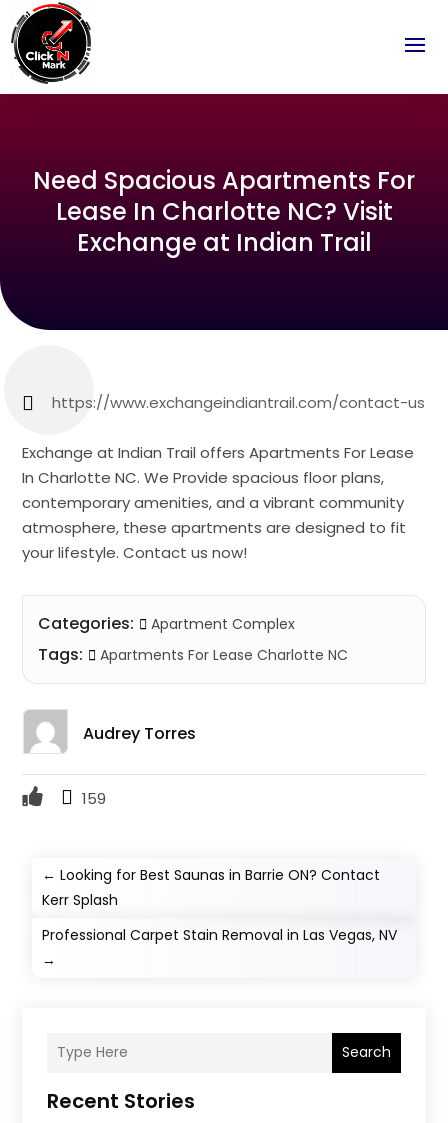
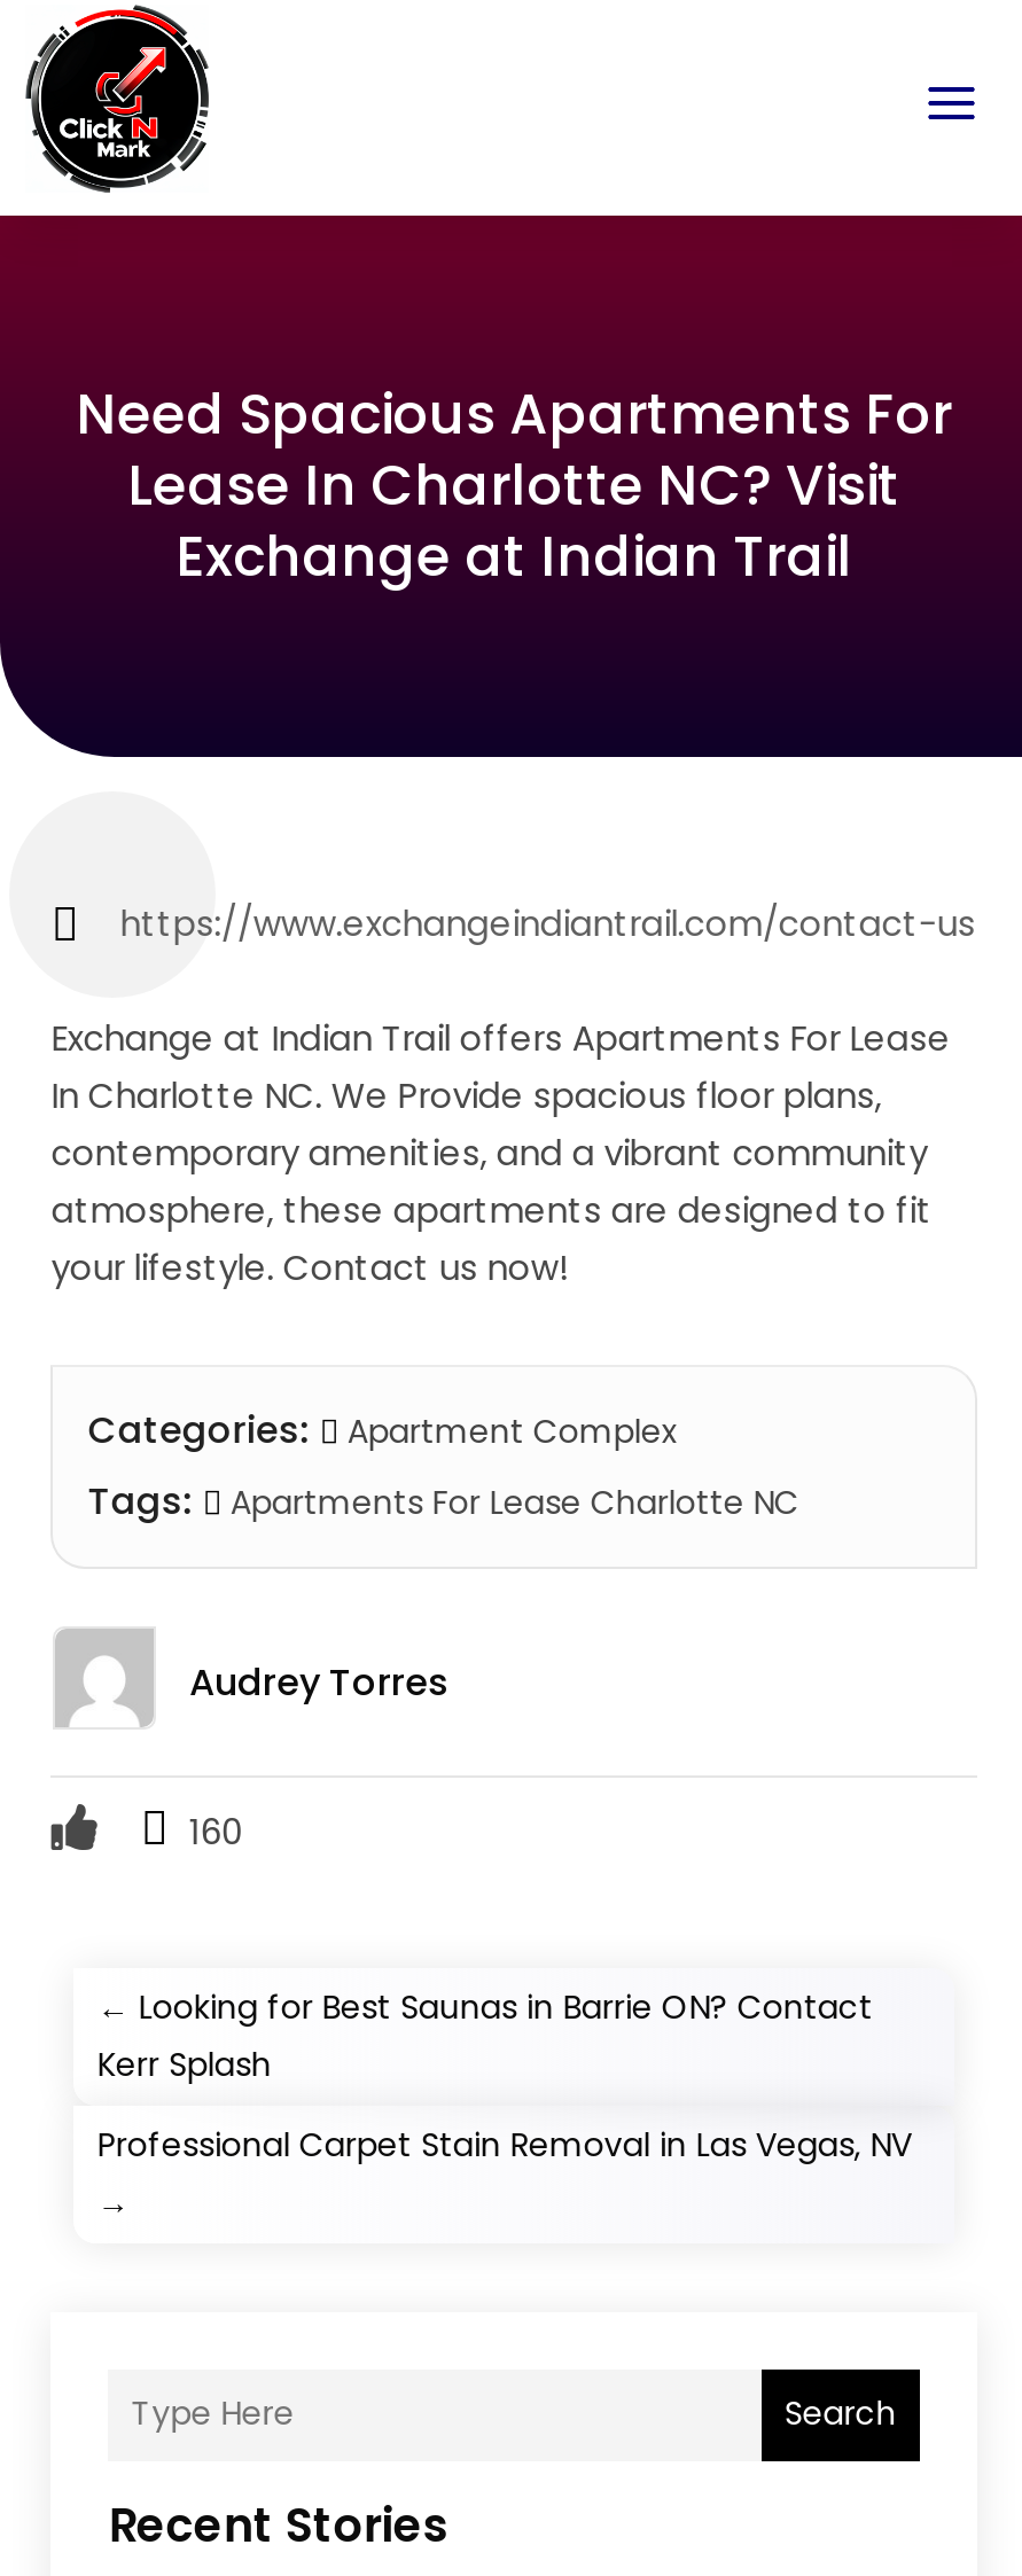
- 159
+ 160
